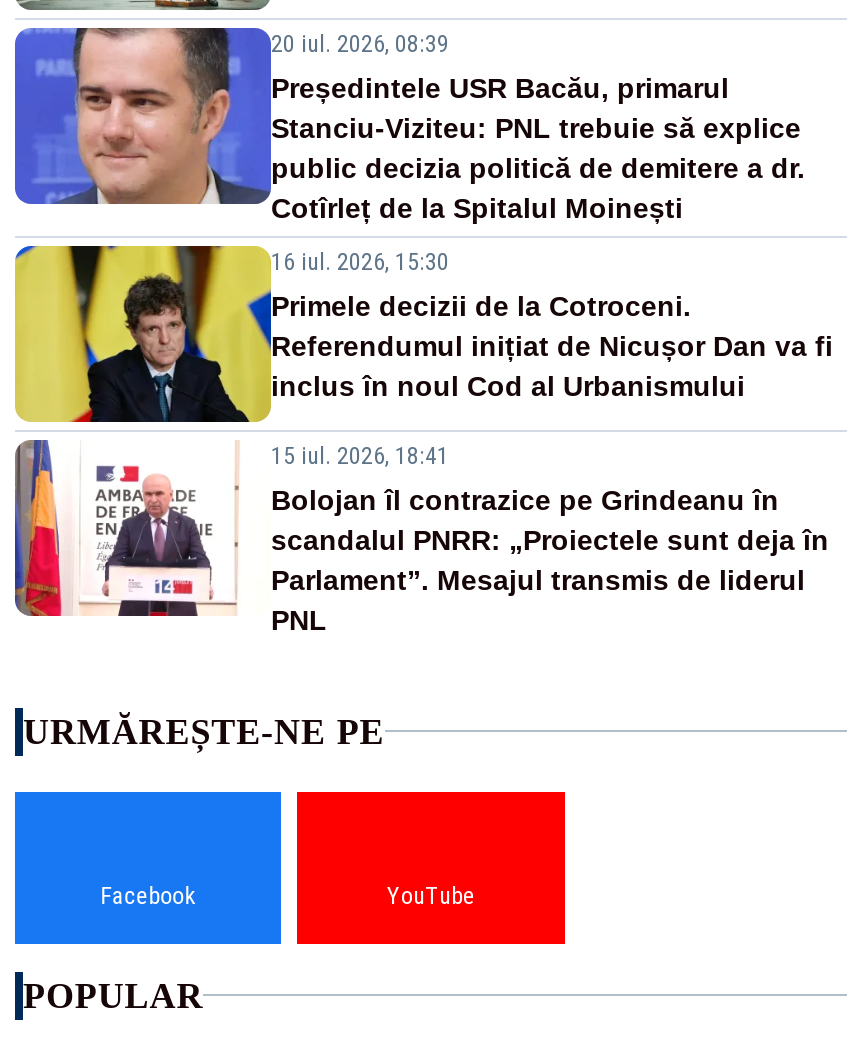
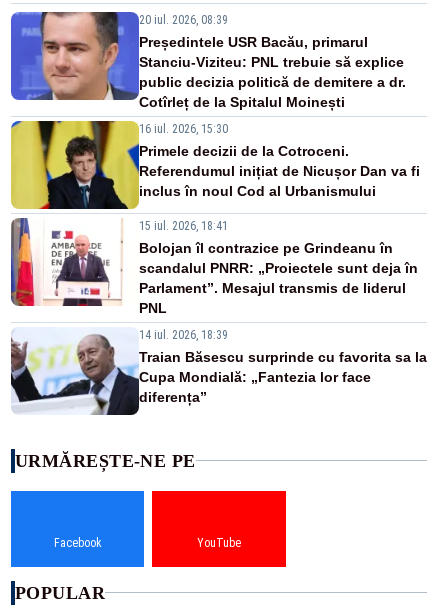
+ [image]
+ 14 iul. 2026, 18:39
+ Traian Băsescu surprinde cu favorita sa la
+ Cupa Mondială: „Fantezia lor face
+ diferența”
